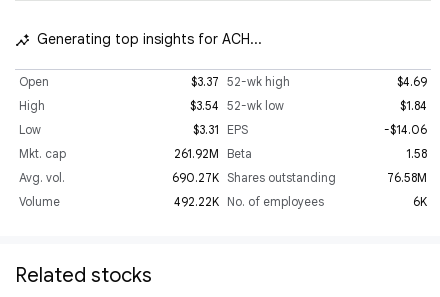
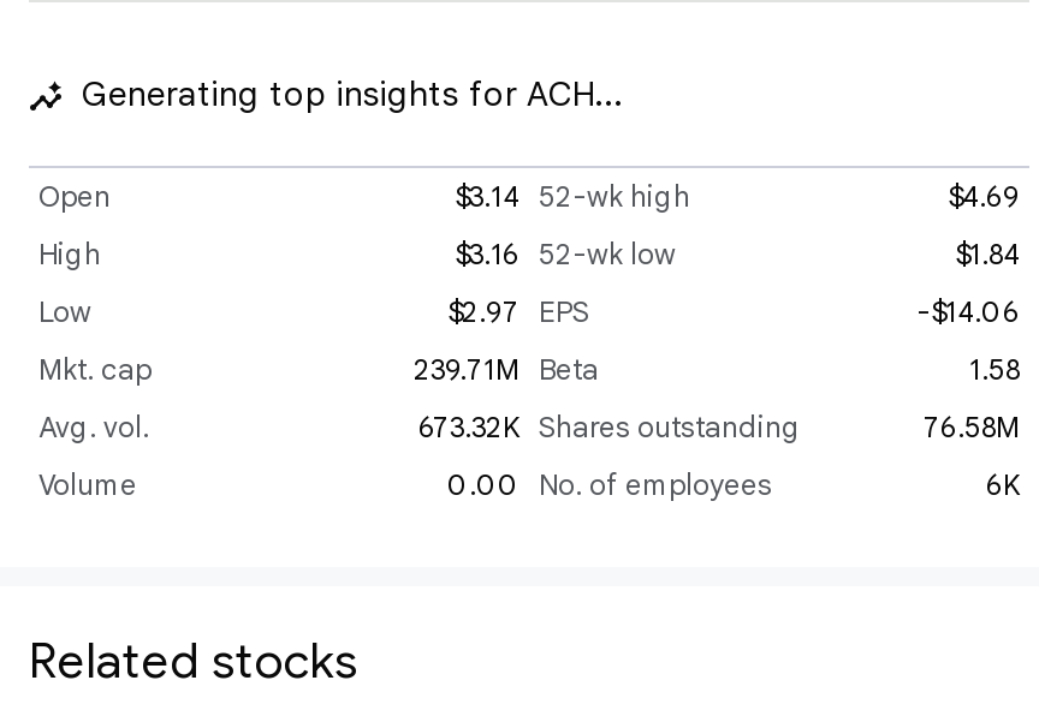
- $3.37 52-wk high
+ $3.14 52-wk high

- $3.54 52-wk low
+ $3.16 52-wk low

- $3.31 EPS
+ $2.97 EPS

- 261.92M Beta
+ 239.71M Beta

- 690.27K Shares outstanding
+ 673.32K Shares outstanding

- 492.22K No. of employees
+ 0.00 No. of employees
